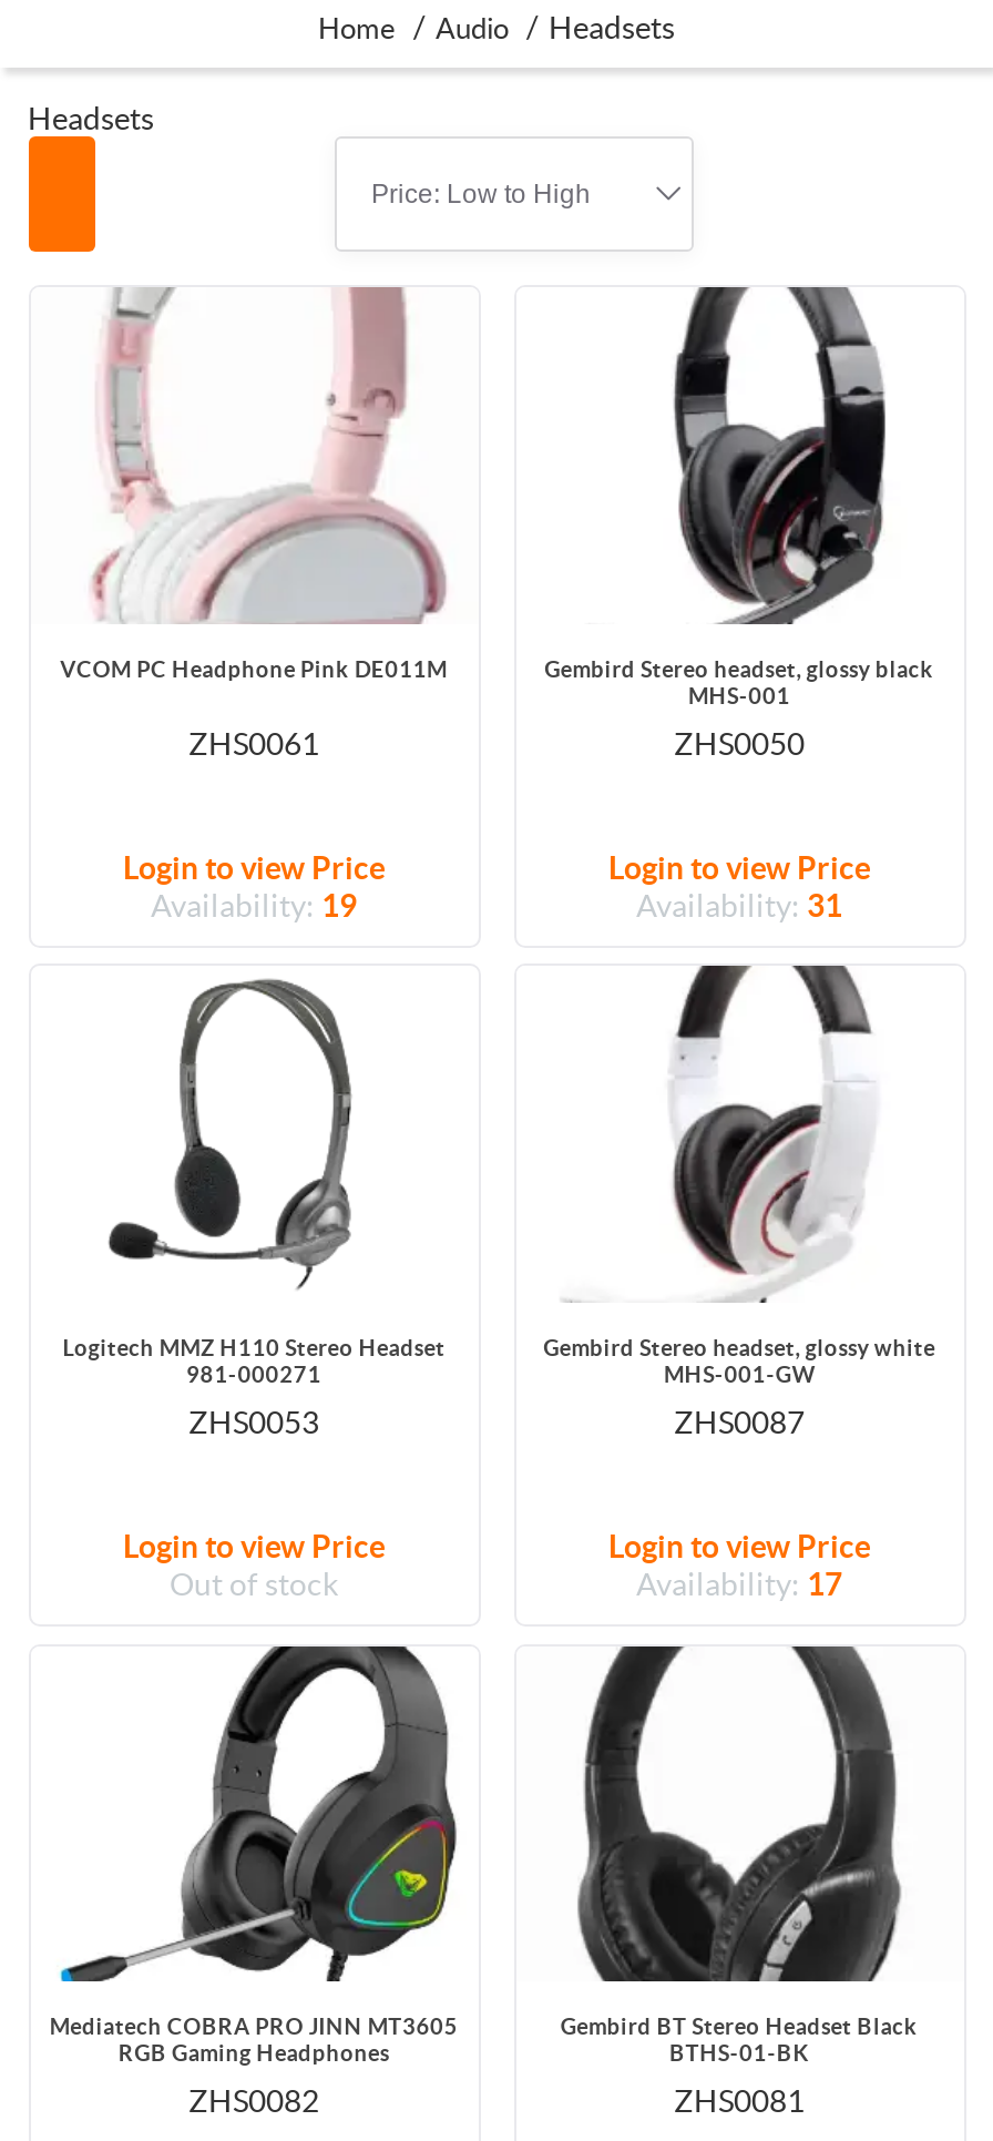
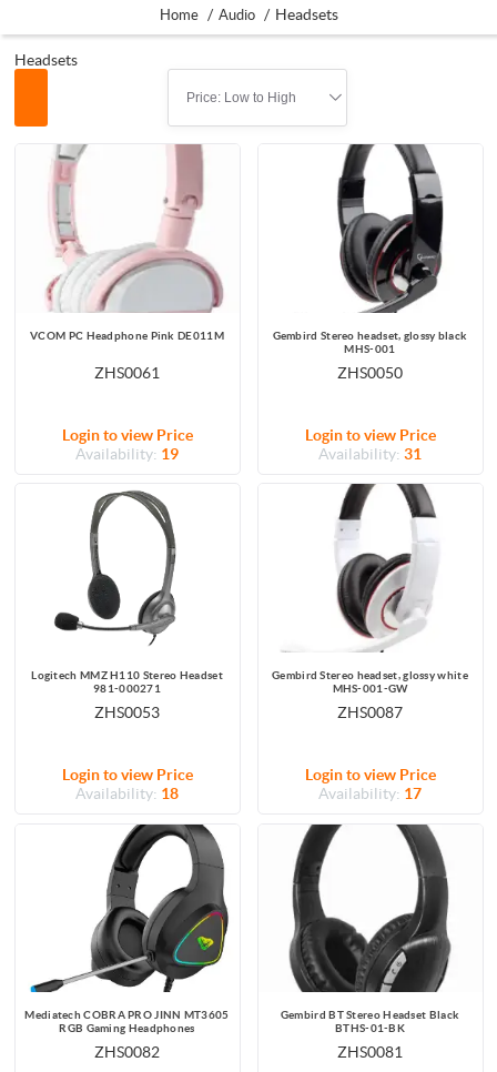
- Out of stock
+ Availability: 18
